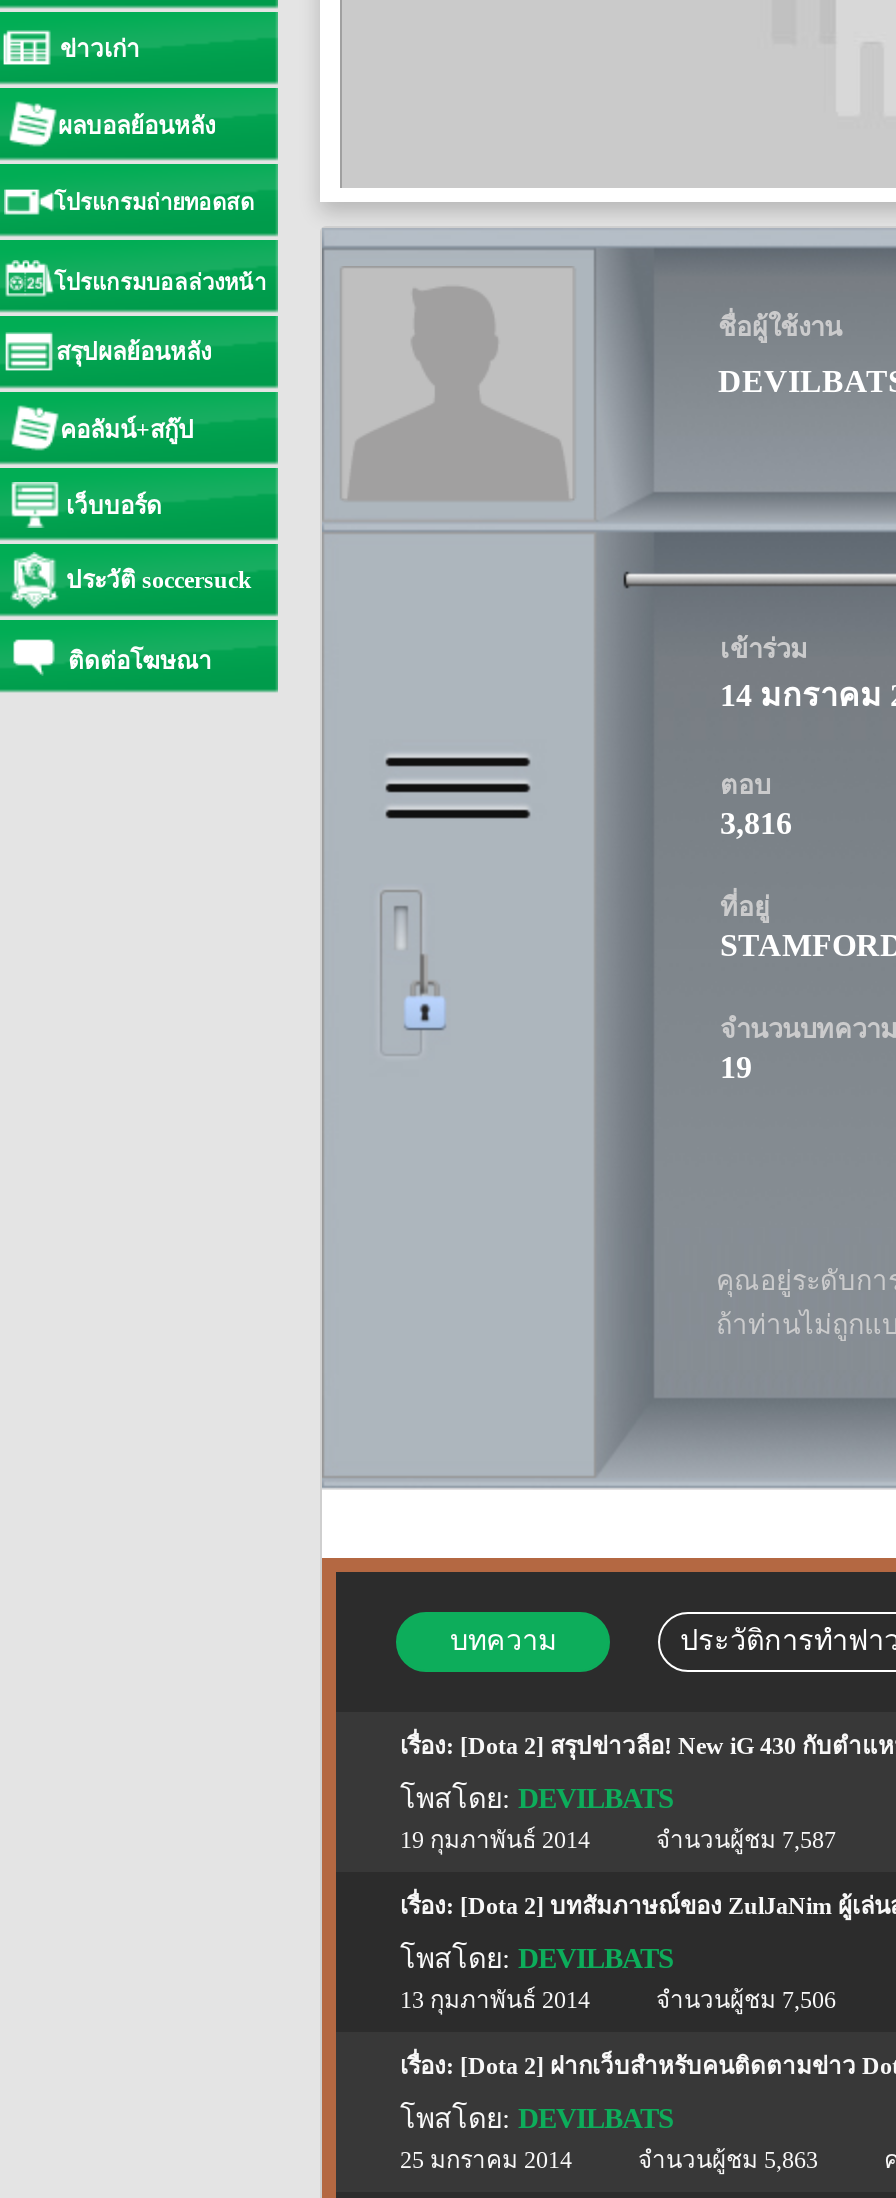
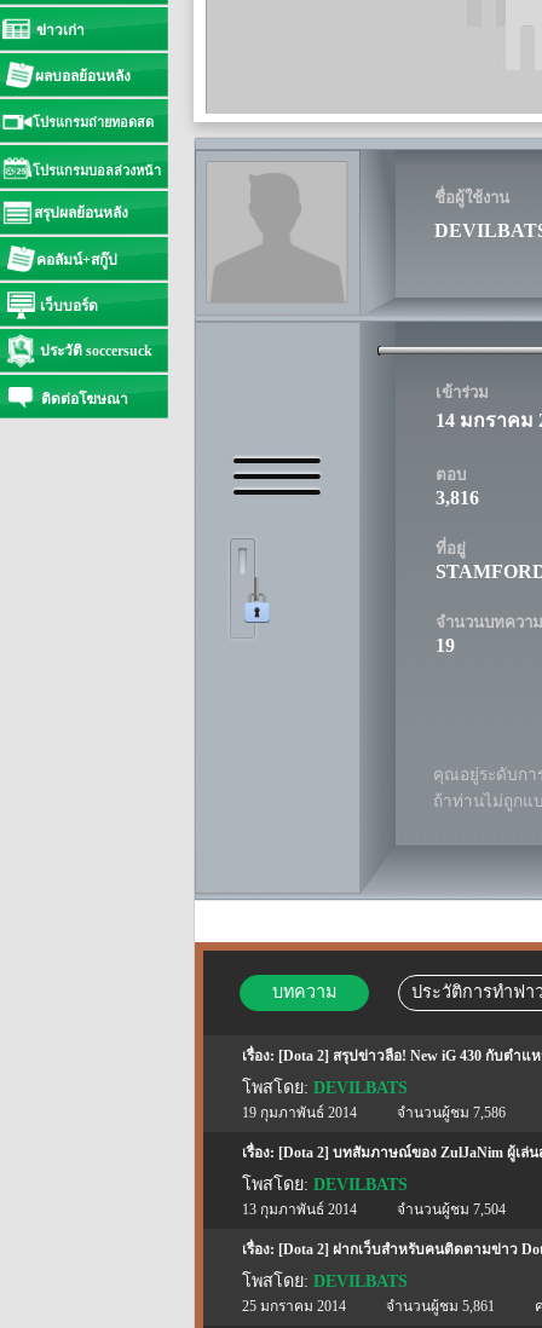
- จำนวนผู้ชม 7,587
+ จำนวนผู้ชม 7,586

- จำนวนผู้ชม 7,506
+ จำนวนผู้ชม 7,504

- จำนวนผู้ชม 5,863
+ จำนวนผู้ชม 5,861
